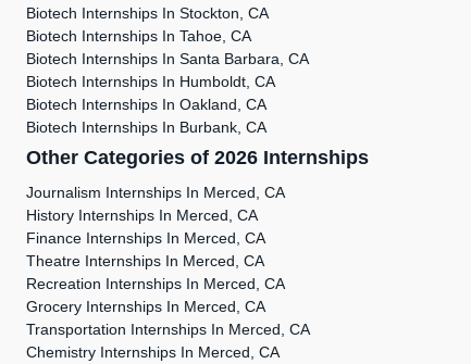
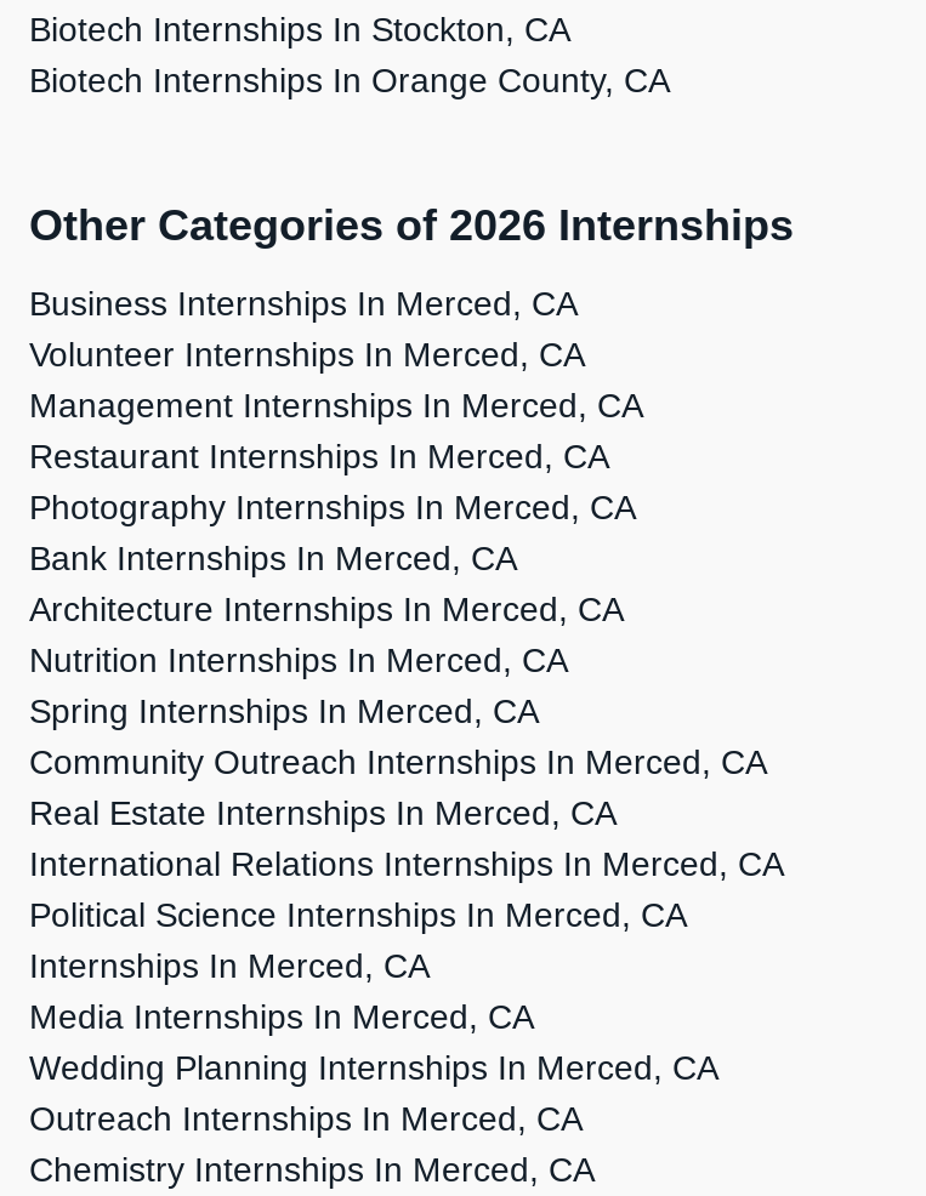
- Biotech Internships In Tahoe, CA
- Biotech Internships In Santa Barbara, CA
- Biotech Internships In Humboldt, CA
- Biotech Internships In Oakland, CA
- Biotech Internships In Burbank, CA
+ Biotech Internships In Orange County, CA

moved up: Other Categories of 2026 Internships

- Journalism Internships In Merced, CA
- History Internships In Merced, CA
- Finance Internships In Merced, CA
- Theatre Internships In Merced, CA
- Recreation Internships In Merced, CA
- Grocery Internships In Merced, CA
- Transportation Internships In Merced, CA
+ Business Internships In Merced, CA
+ Volunteer Internships In Merced, CA
+ Management Internships In Merced, CA
+ Restaurant Internships In Merced, CA
+ Photography Internships In Merced, CA
+ Bank Internships In Merced, CA
+ Architecture Internships In Merced, CA
+ Nutrition Internships In Merced, CA
+ Spring Internships In Merced, CA
+ Community Outreach Internships In Merced, CA
+ Real Estate Internships In Merced, CA
+ International Relations Internships In Merced, CA
+ Political Science Internships In Merced, CA
+ Internships In Merced, CA
+ Media Internships In Merced, CA
+ Wedding Planning Internships In Merced, CA
+ Outreach Internships In Merced, CA
